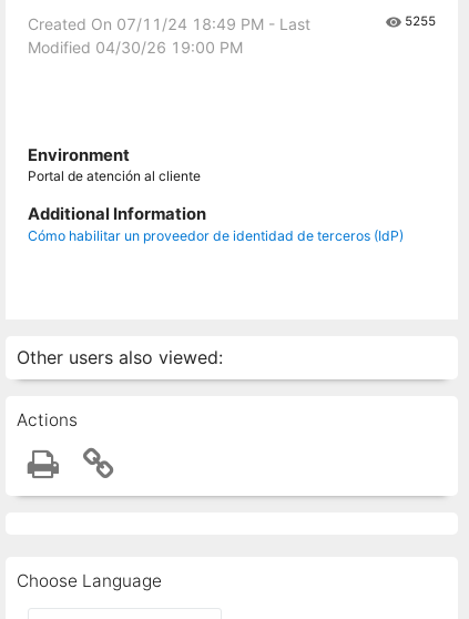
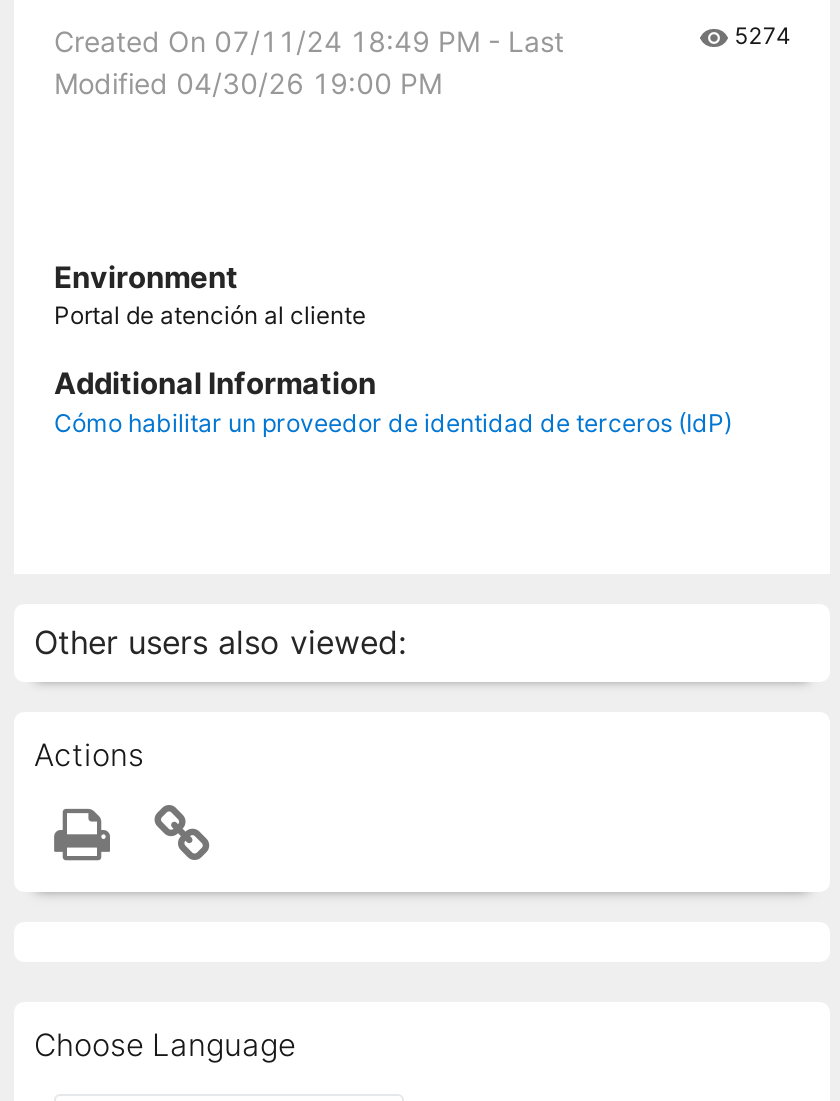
- 5255
+ 5274
